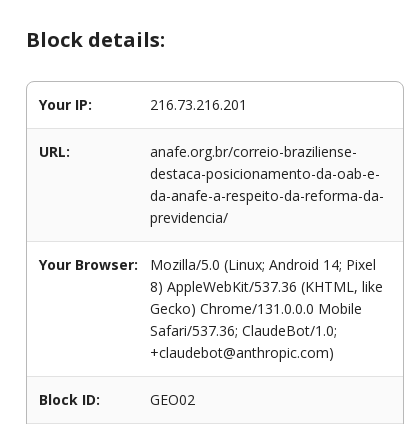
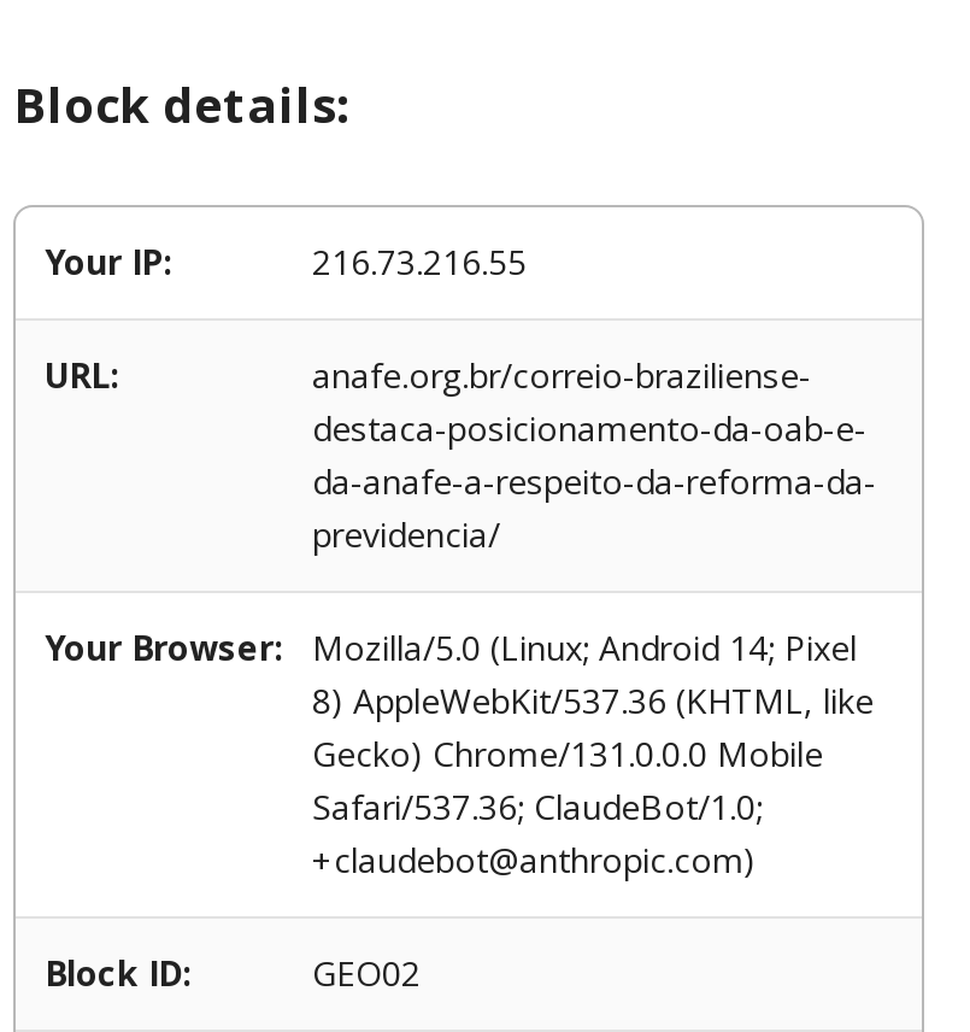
- 216.73.216.201
+ 216.73.216.55
